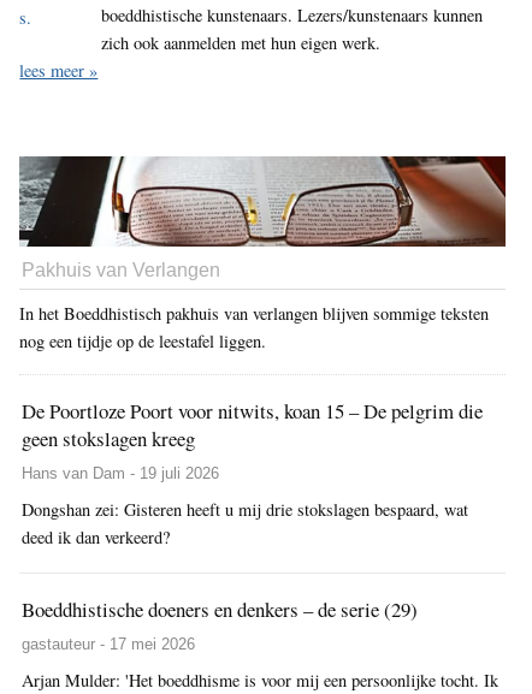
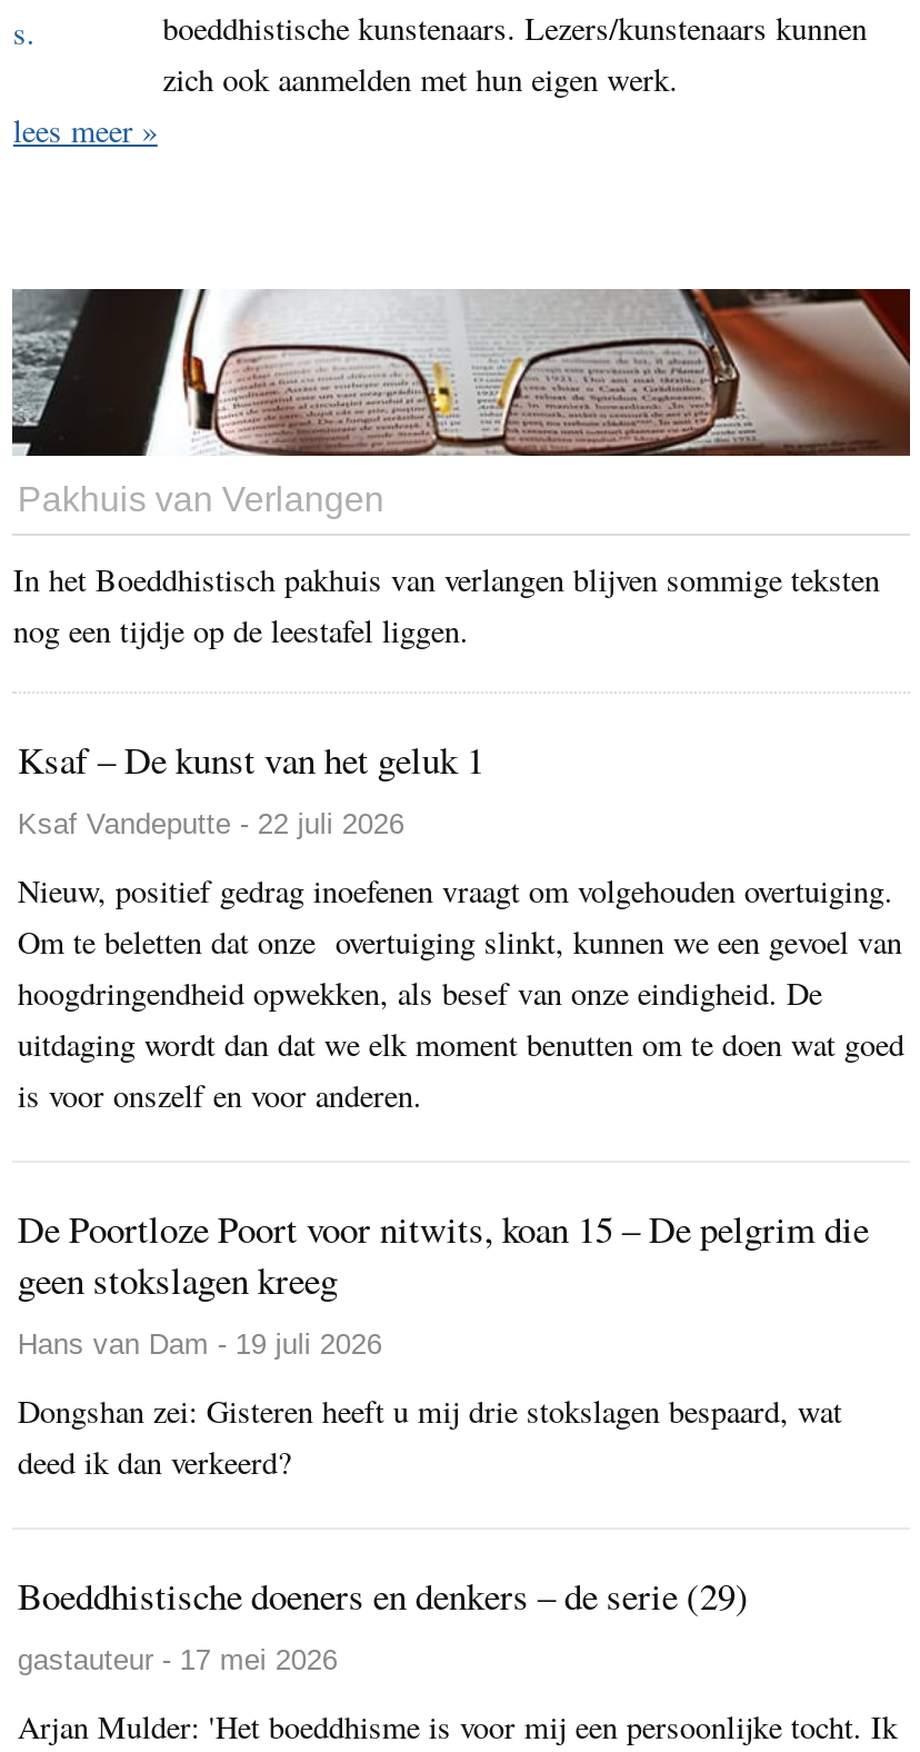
+ Ksaf – De kunst van het geluk 1
+ Ksaf Vandeputte - 22 juli 2026
+ Nieuw, positief gedrag inoefenen vraagt om volgehouden overtuiging.
+ Om te beletten dat onze overtuiging slinkt, kunnen we een gevoel van
+ hoogdringendheid opwekken, als besef van onze eindigheid. De
+ uitdaging wordt dan dat we elk moment benutten om te doen wat goed
+ is voor onszelf en voor anderen.
